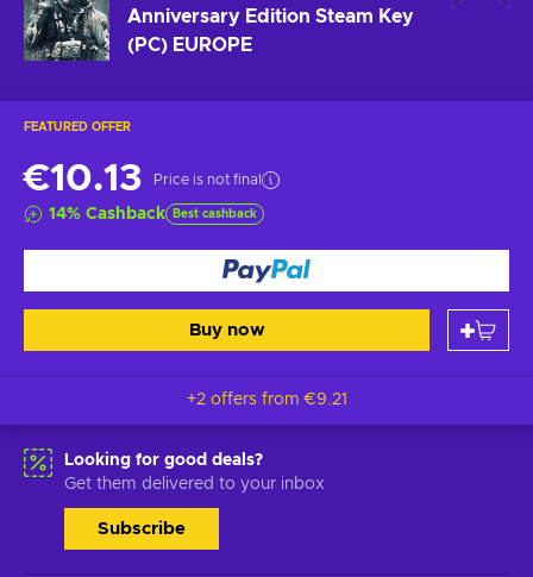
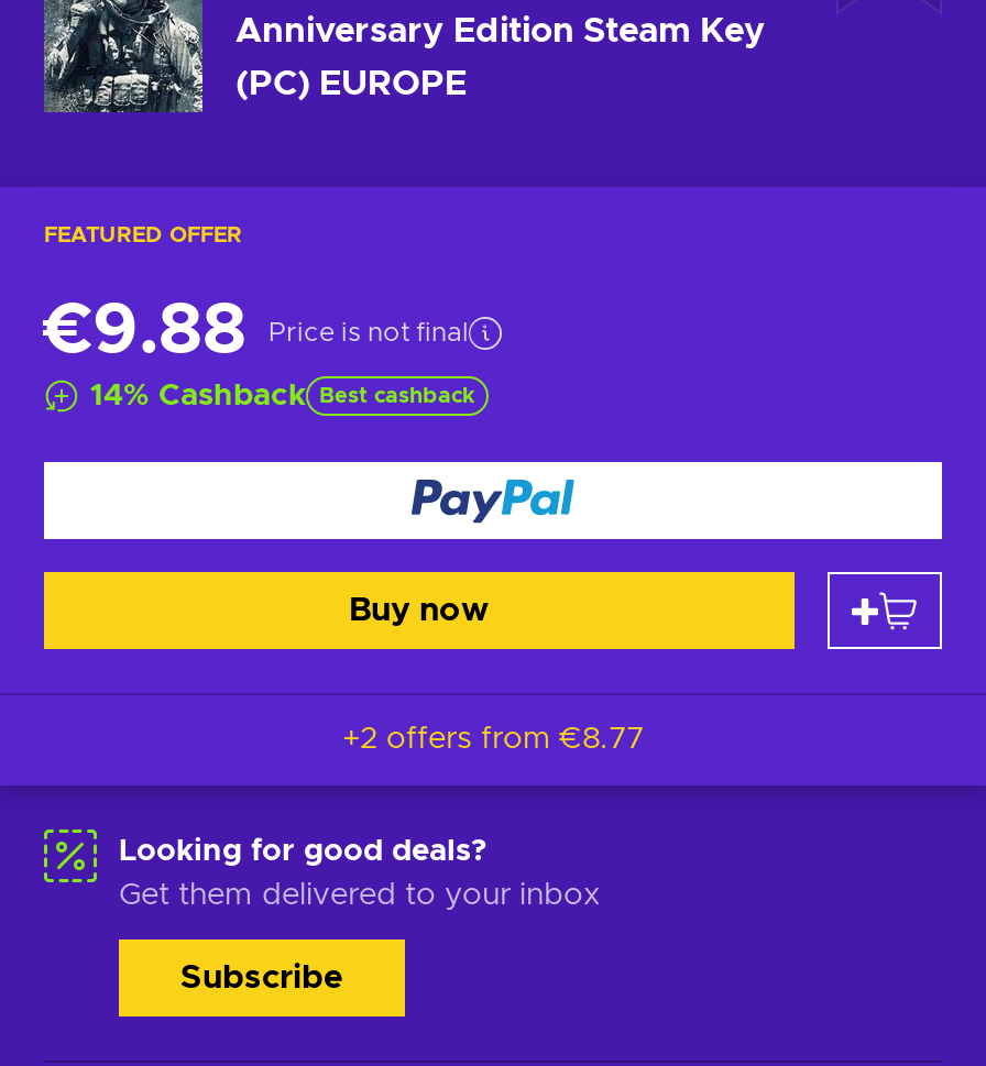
- €10.13 Price is not final
+ €9.88 Price is not final

- +2 offers from €9.21
+ +2 offers from €8.77
